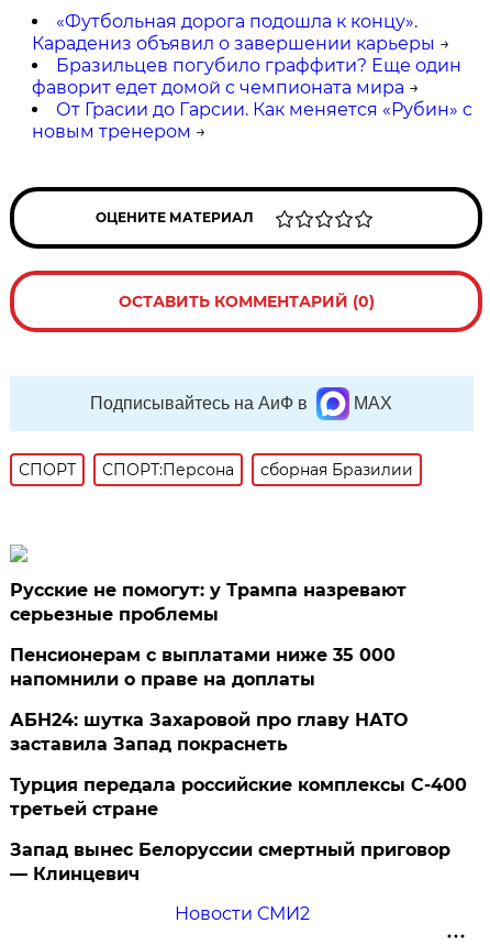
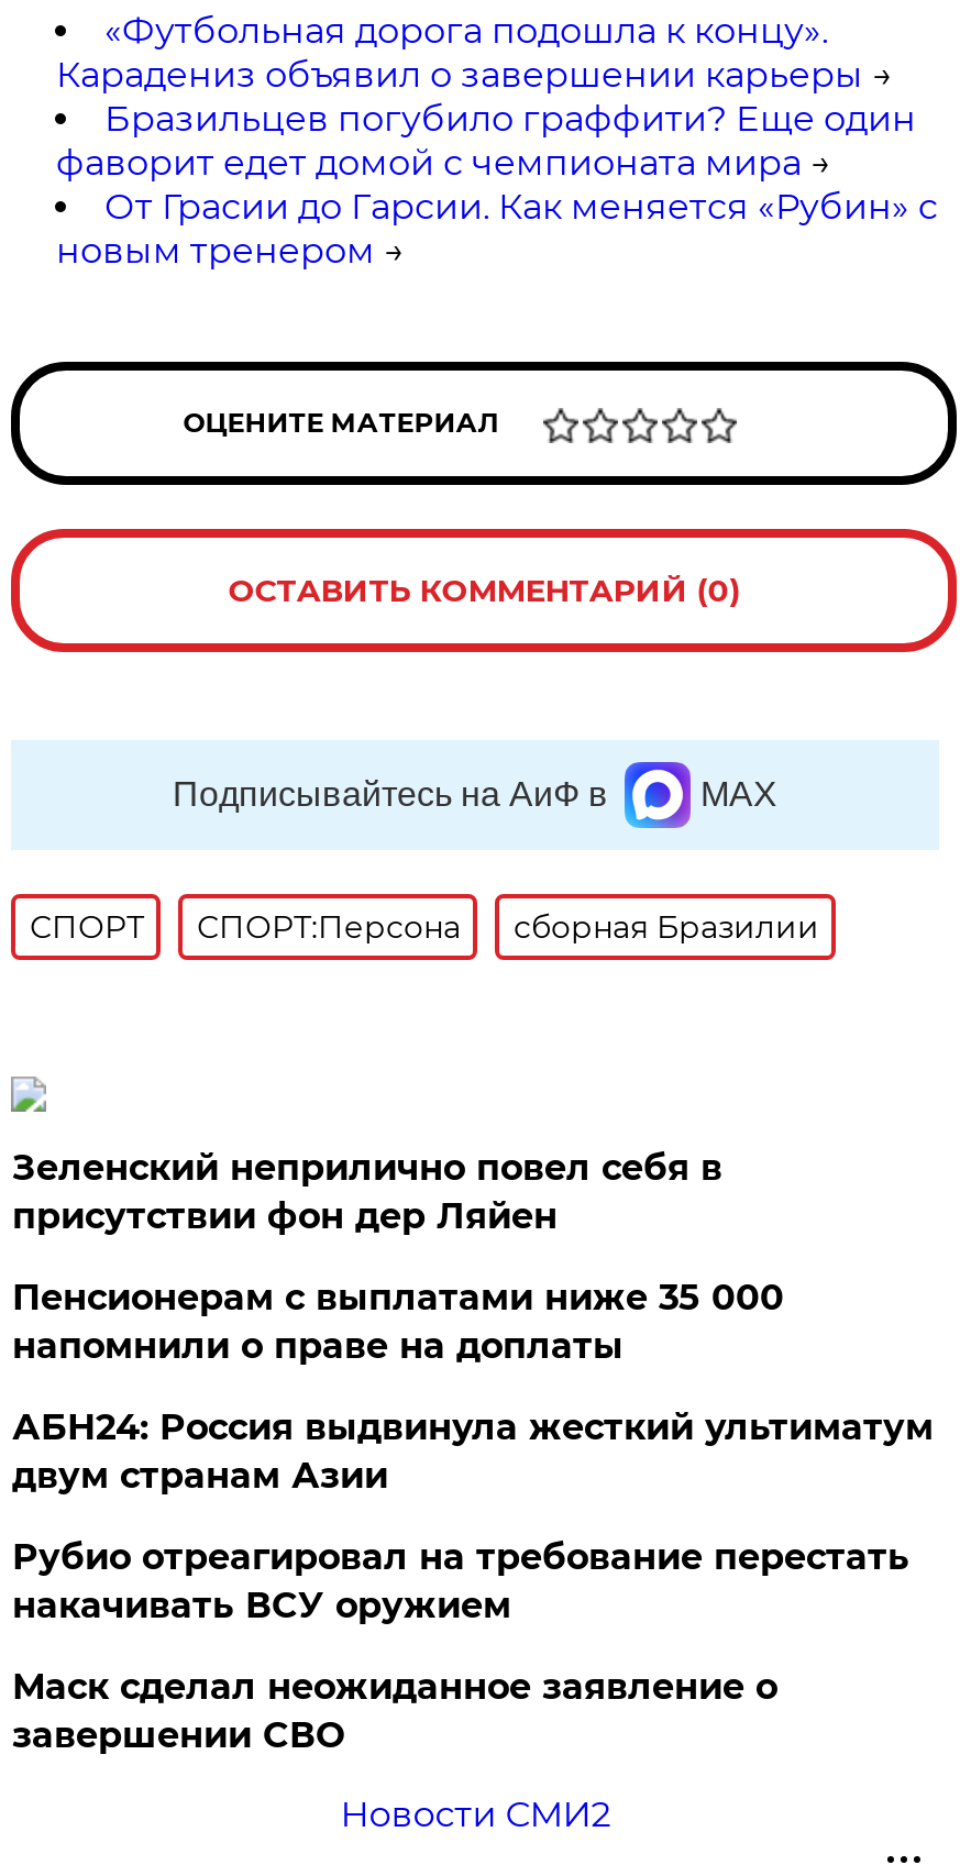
- Русские не помогут: у Трампа назревают
- серьезные проблемы
+ Зеленский неприлично повел cебя в
+ присутствии фон дер Ляйен

- АБН24: шутка Захаровой про главу НАТО
- заставила Запад покраснеть
+ АБН24: Россия выдвинула жесткий ультиматум
+ двум странам Азии

- Турция передала российские комплексы С-400
- третьей стране
+ Рубио отреагировал на требование перестать
+ накачивать ВСУ оружием

- Запад вынес Белоруссии смертный приговор
- — Клинцевич
+ Маск сделал неожиданное заявление о
+ завершении СВО
